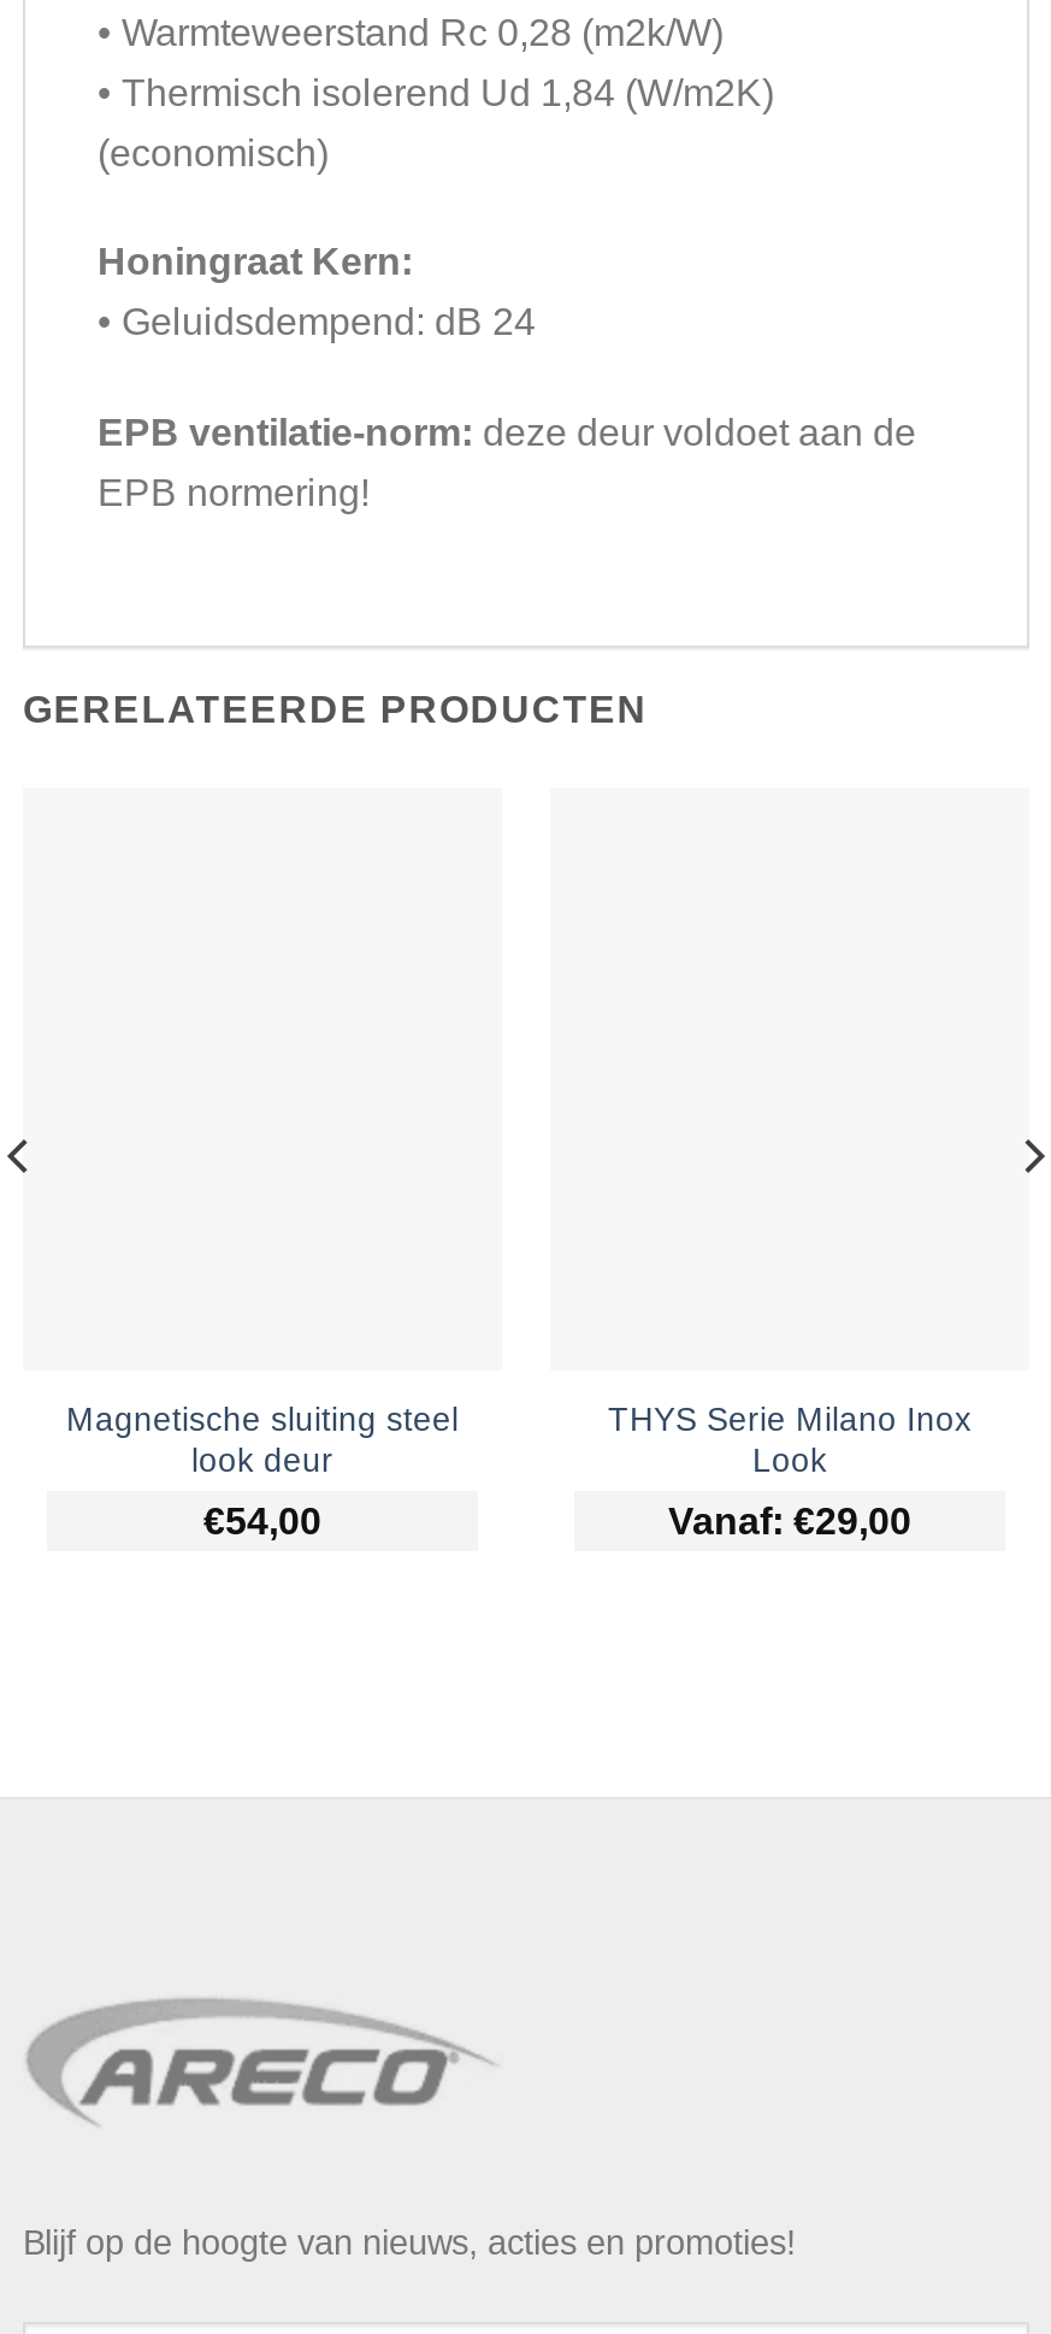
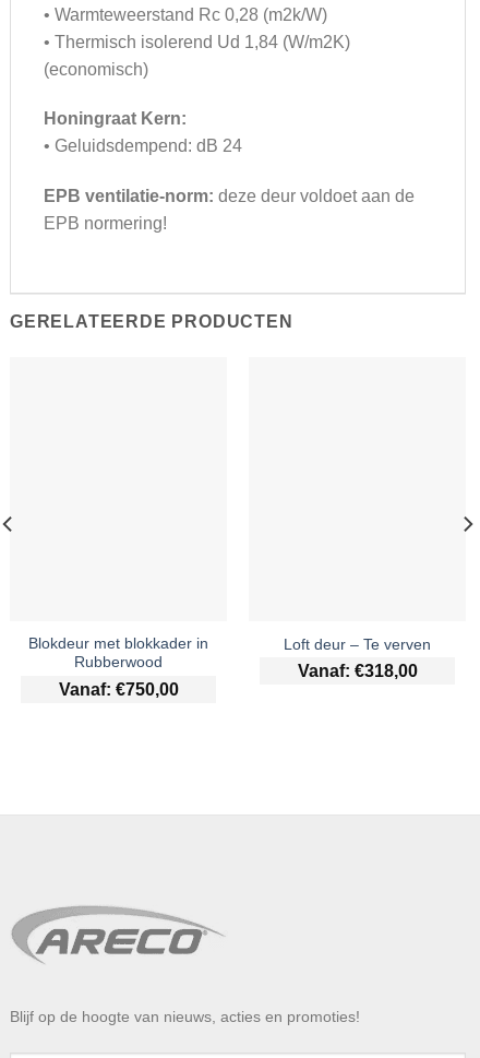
- Magnetische sluiting steel
- look deur
+ Blokdeur met blokkader in
+ Rubberwood

- THYS Serie Milano Inox
- Look
+ Loft deur – Te verven

- €54,00
+ Vanaf: €750,00

- Vanaf: €29,00
+ Vanaf: €318,00
